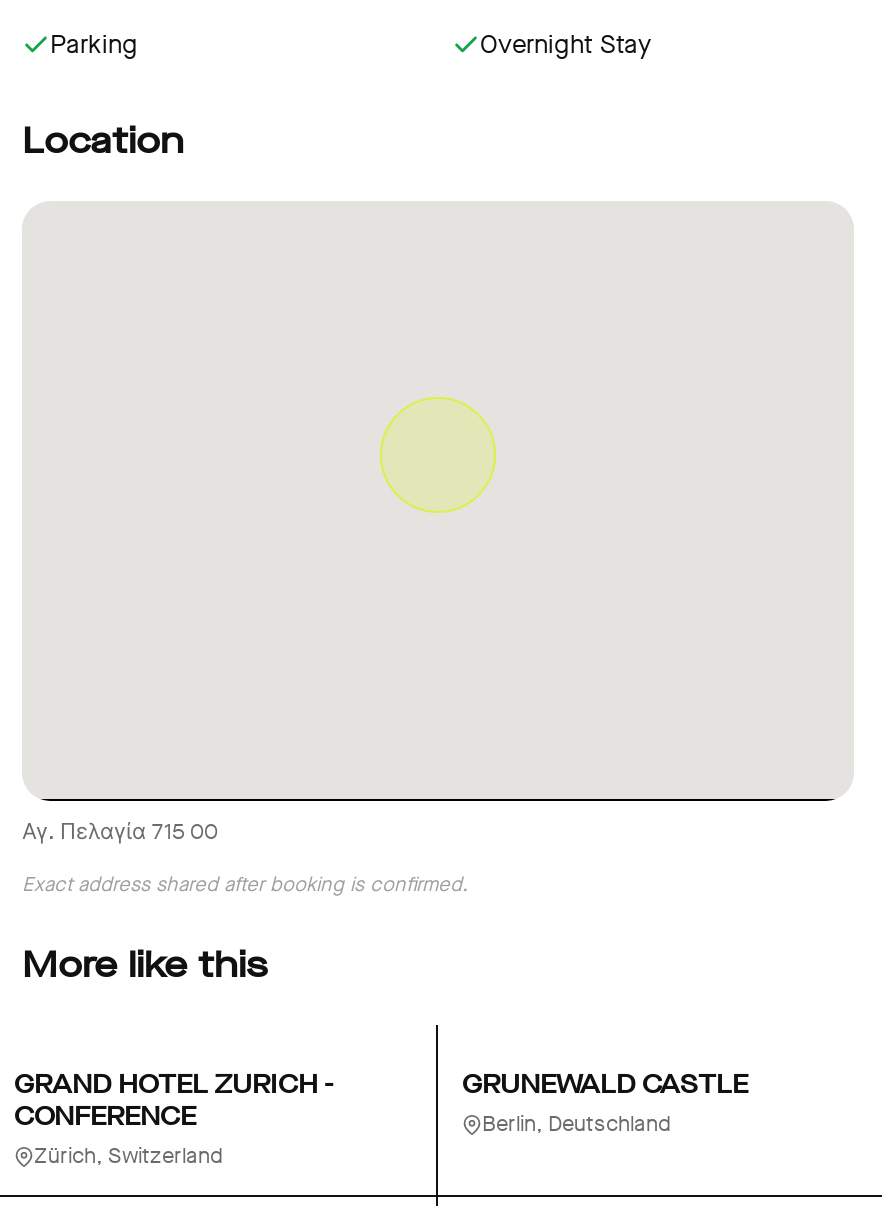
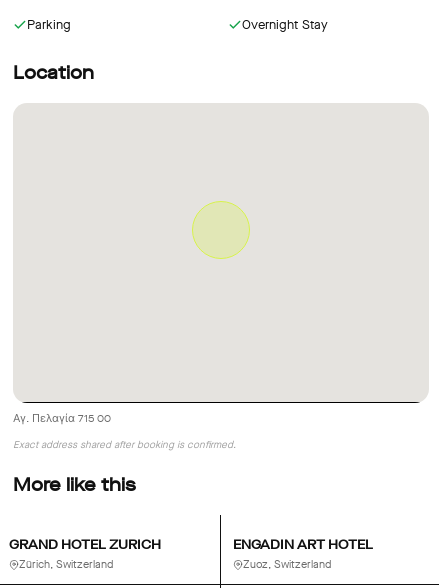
- GRAND HOTEL ZURICH -
- CONFERENCE
+ GRAND HOTEL ZURICH

- GRUNEWALD CASTLE
- Berlin, Deutschland
+ ENGADIN ART HOTEL
+ Zuoz, Switzerland
